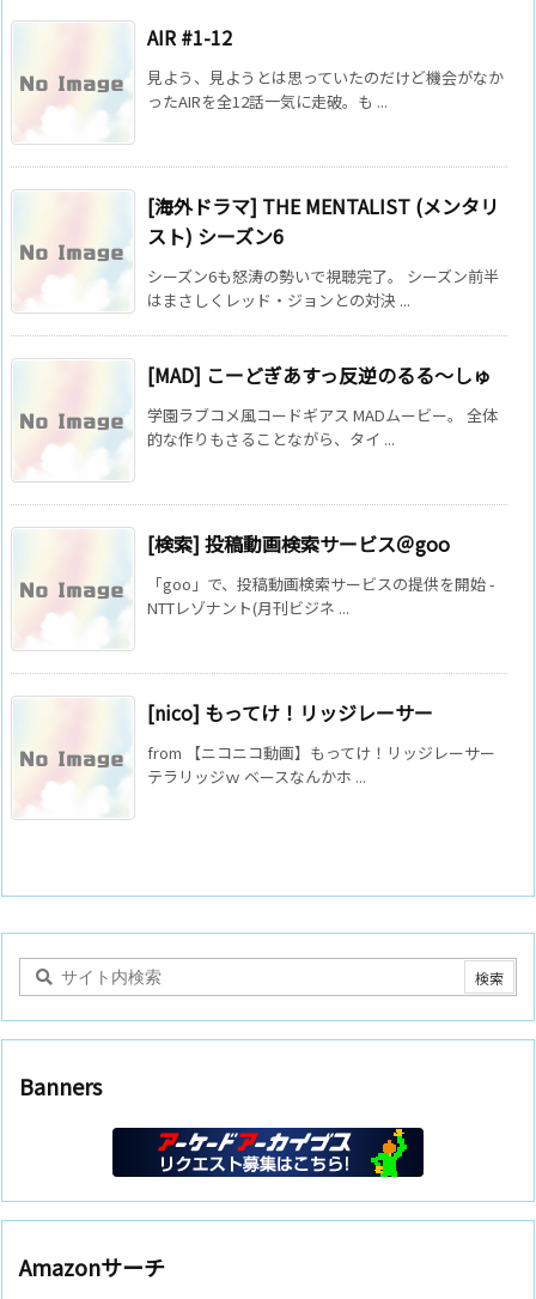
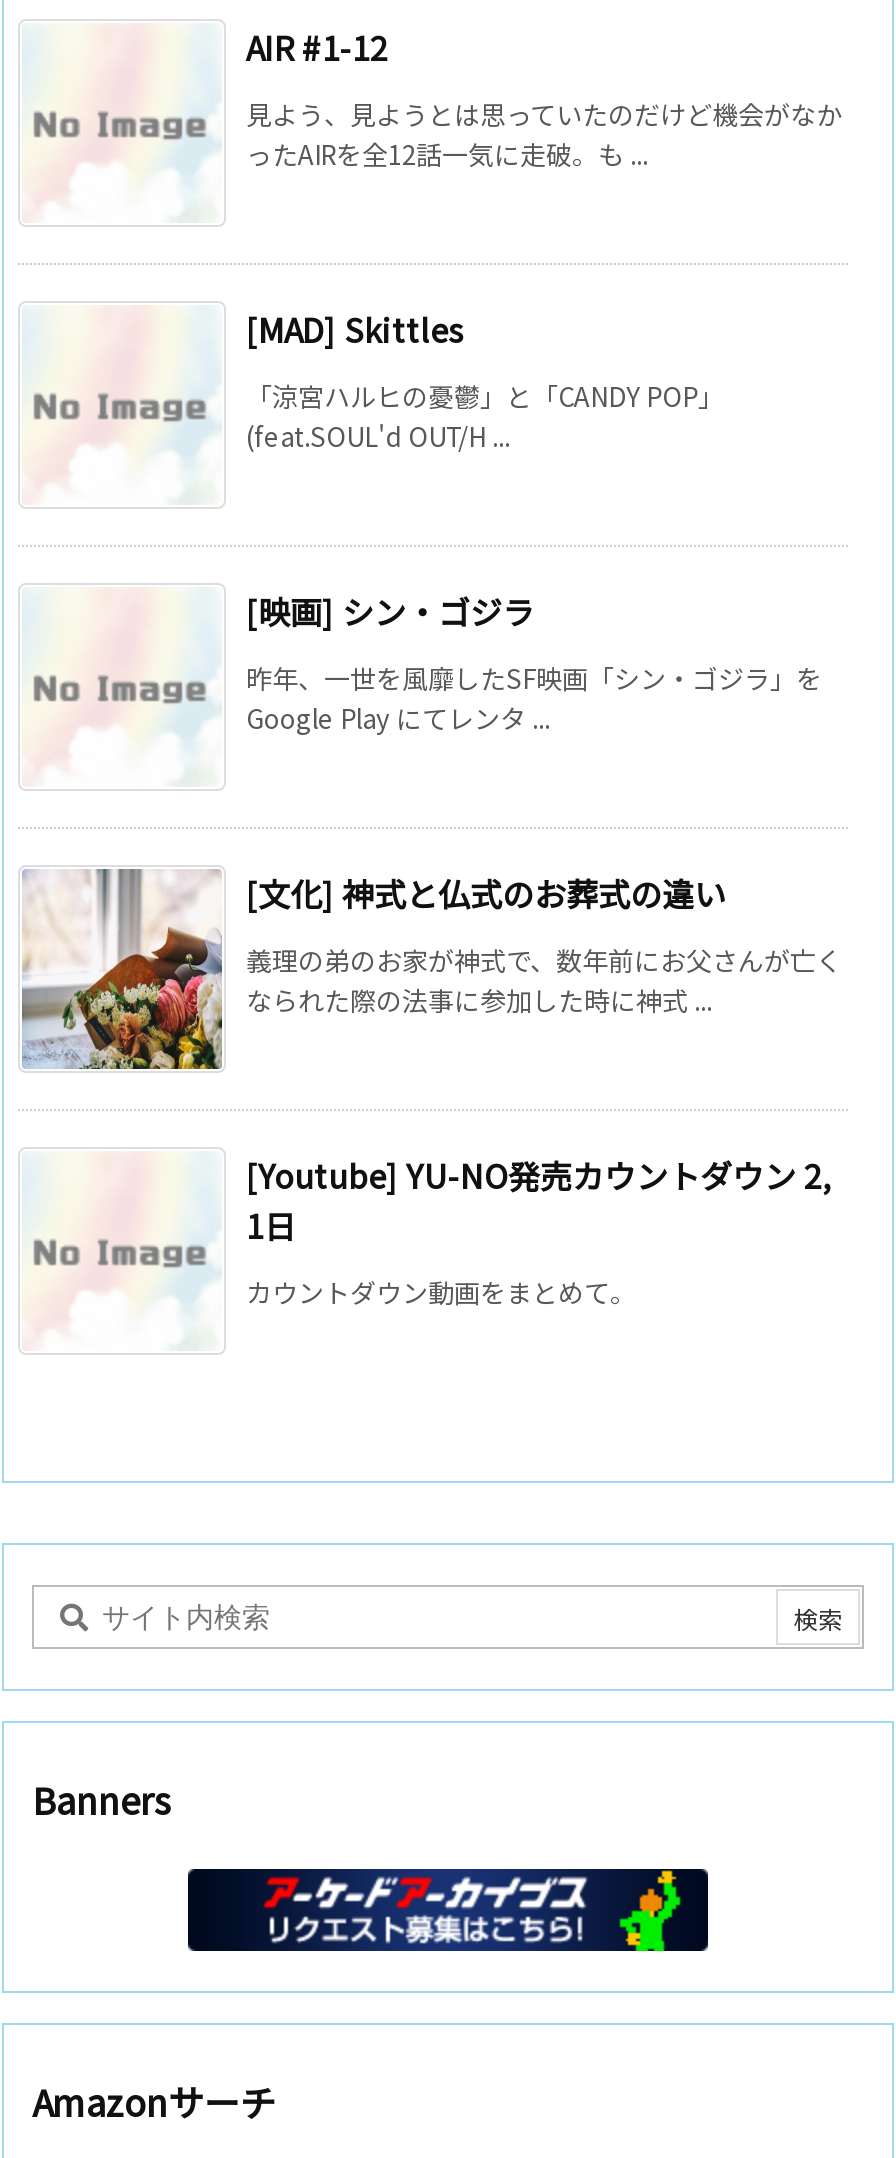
- [海外ドラマ] THE MENTALIST (メンタリ
- スト) シーズン6
+ [MAD] Skittles

- シーズン6も怒涛の勢いで視聴完了。 シーズン前半
- はまさしくレッド・ジョンとの対決 ...
+ 「涼宮ハルヒの憂鬱」と「CANDY POP」
+ (feat.SOUL'd OUT/H ...

- [MAD] こーどぎあすっ反逆のるる～しゅ
+ [映画] シン・ゴジラ

- 学園ラブコメ風コードギアス MADムービー。 全体
- 的な作りもさることながら、タイ ...
+ 昨年、一世を風靡したSF映画「シン・ゴジラ」を
+ Google Play にてレンタ ...

- [image]
- [検索] 投稿動画検索サービス＠goo
+ [image]
+ [文化] 神式と仏式のお葬式の違い

- 「goo」で、投稿動画検索サービスの提供を開始 -
- NTTレゾナント(月刊ビジネ ...
+ 義理の弟のお家が神式で、数年前にお父さんが亡く
+ なられた際の法事に参加した時に神式 ...

- [nico] もってけ！リッジレーサー
+ [Youtube] YU-NO発売カウントダウン 2,
+ 1日

- from 【ニコニコ動画】もってけ！リッジレーサー
- テラリッジｗ ベースなんかホ ...
+ カウントダウン動画をまとめて。
